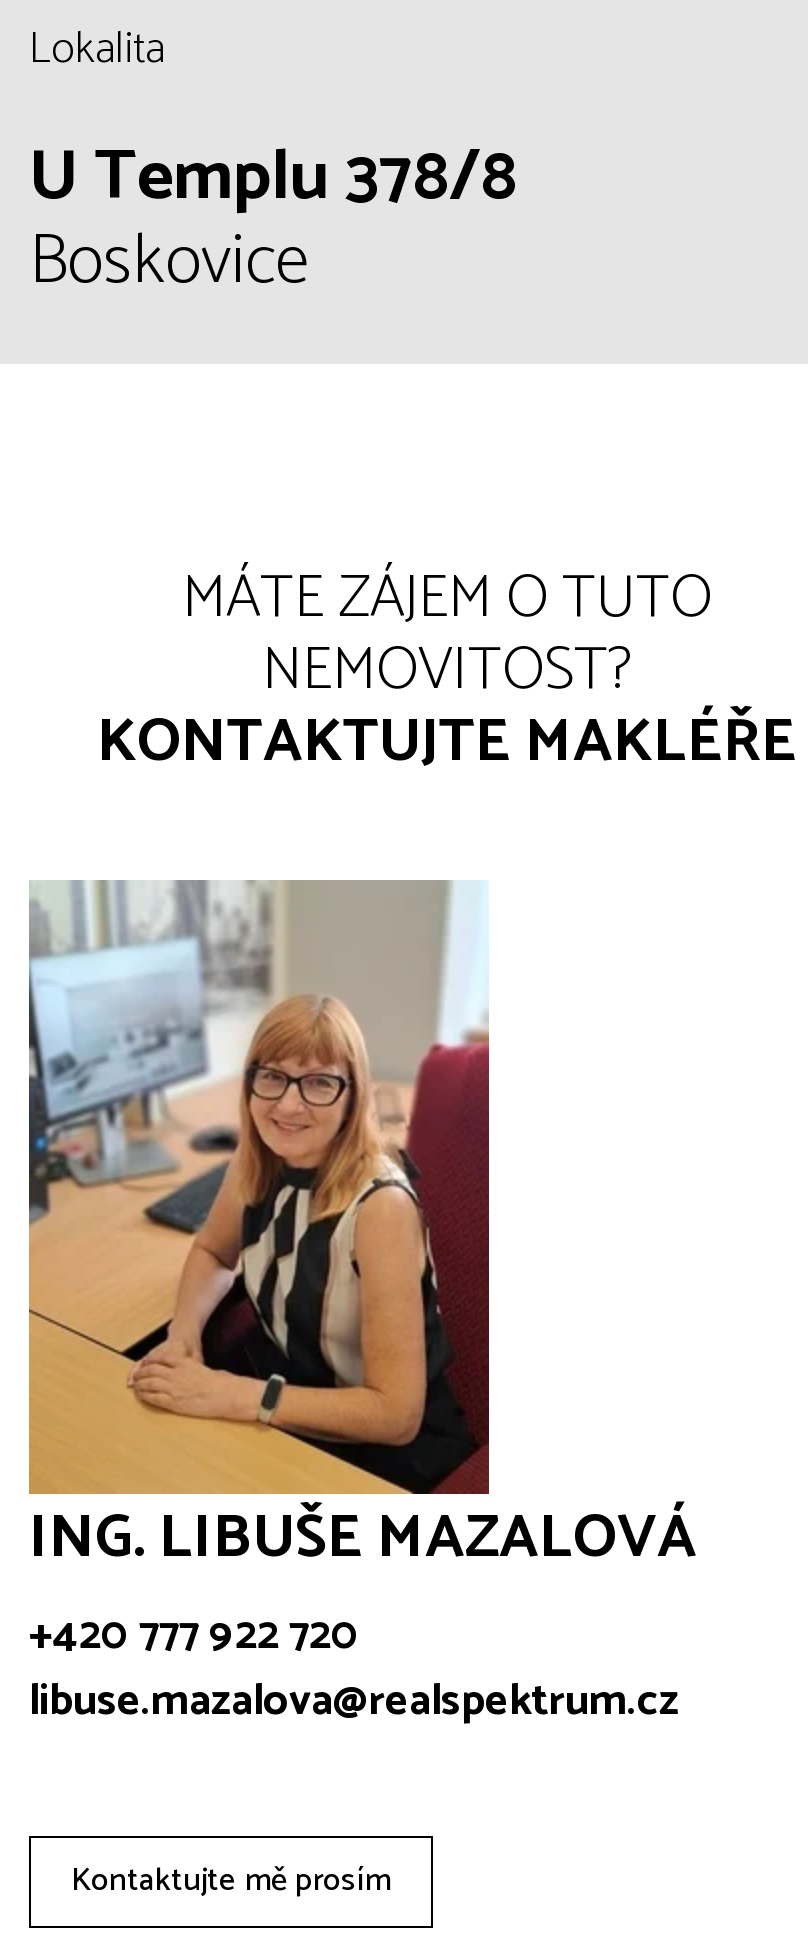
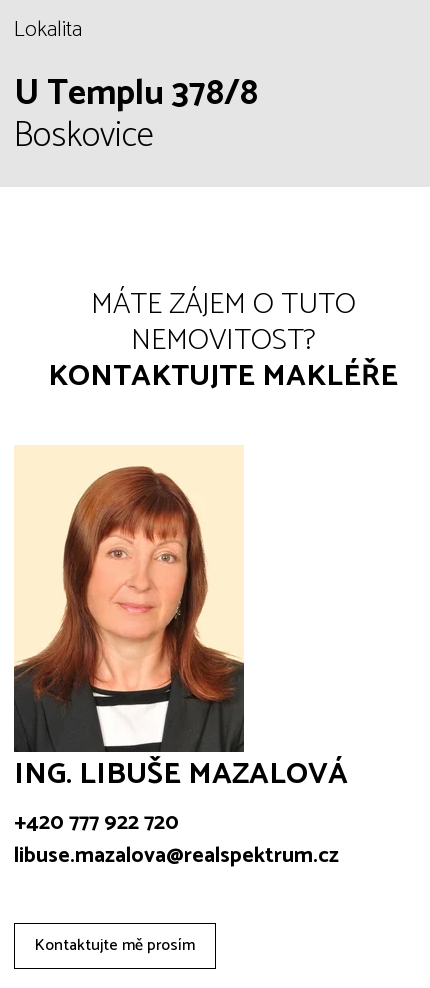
- [image]
+ [image]
